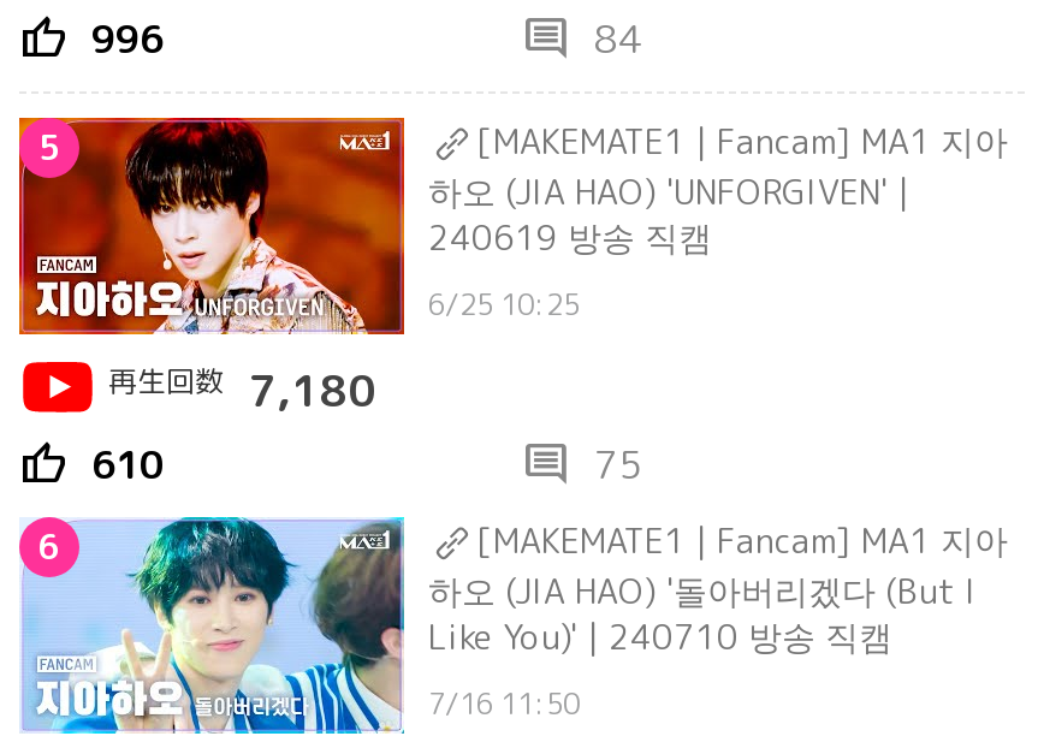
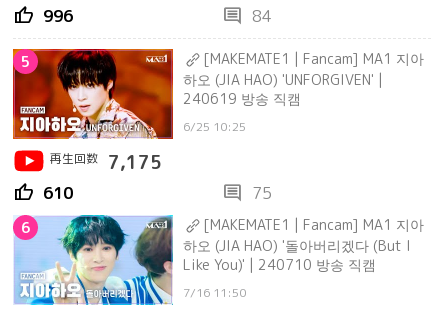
- 再生回数 7,180
+ 再生回数 7,175
